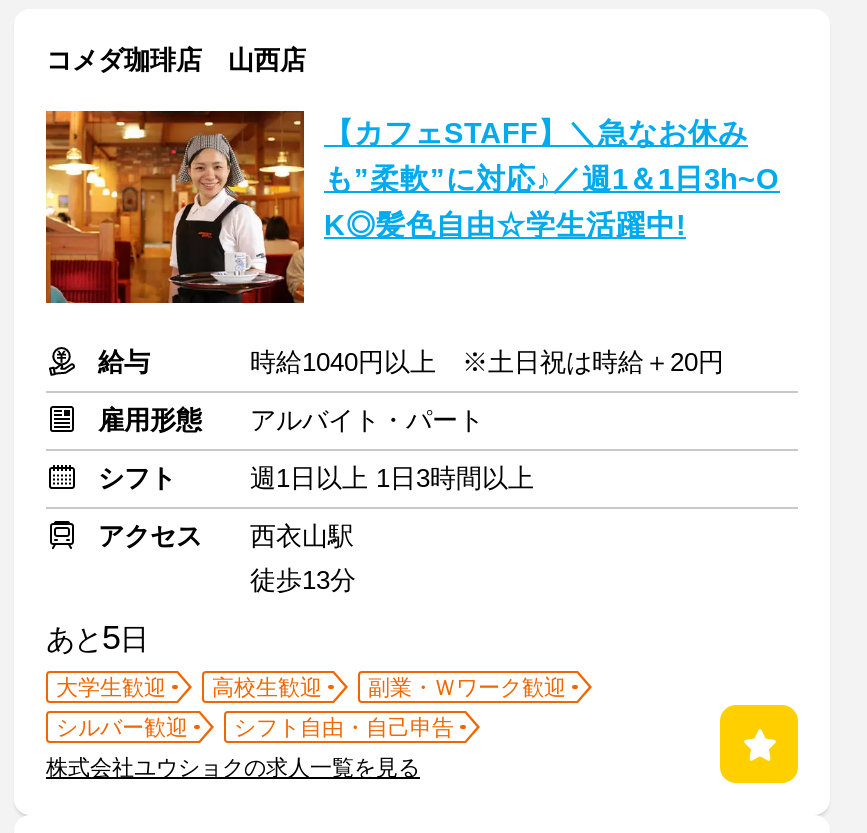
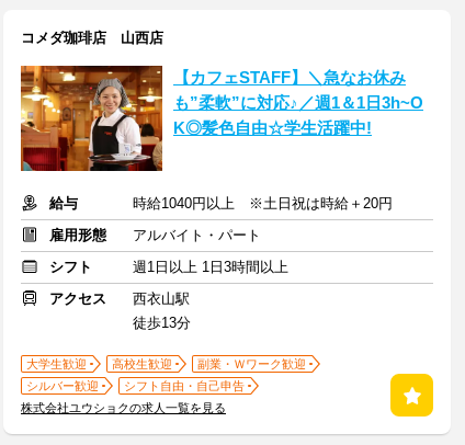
- あと5日
